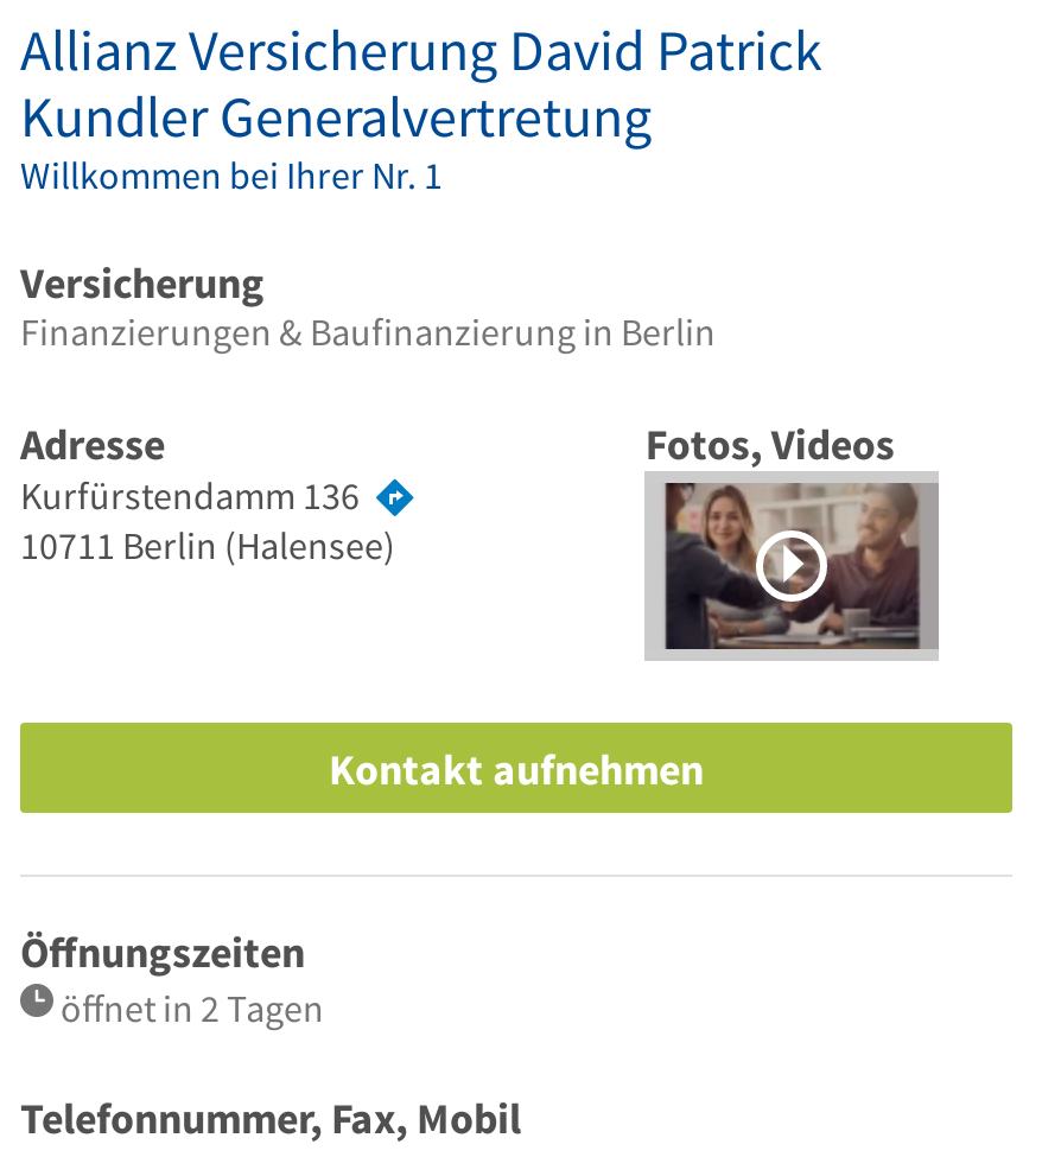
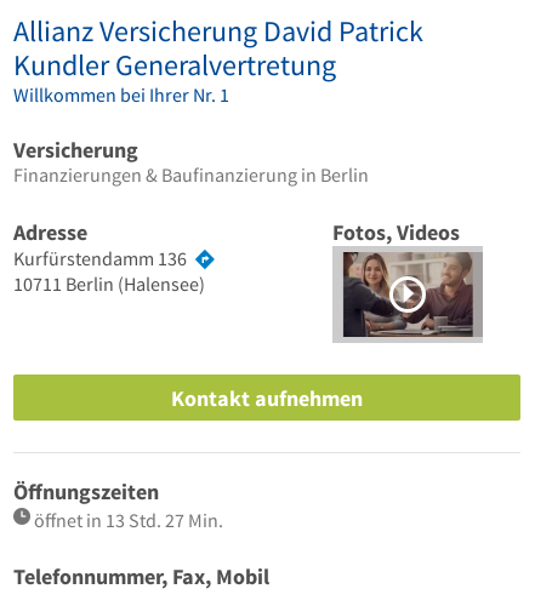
- öffnet in 2 Tagen
+ öffnet in 13 Std. 27 Min.
